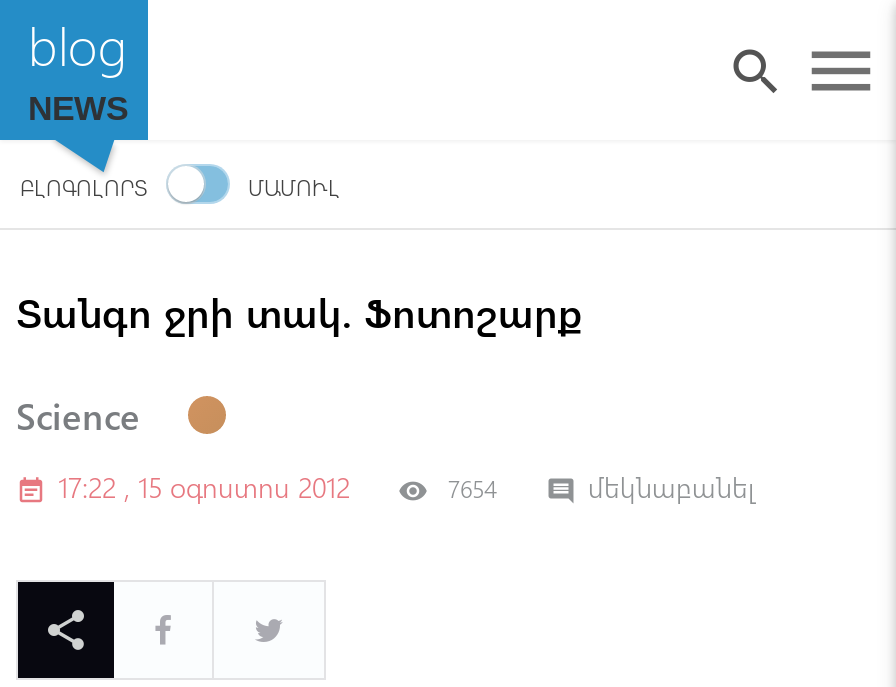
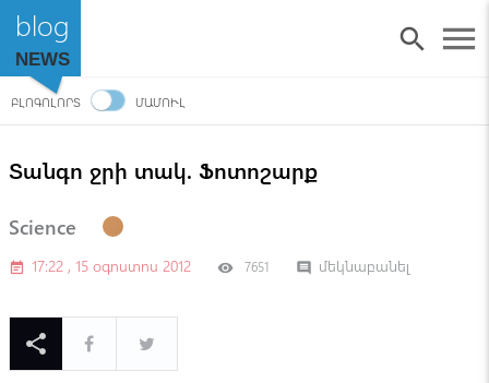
- 7654
+ 7651
